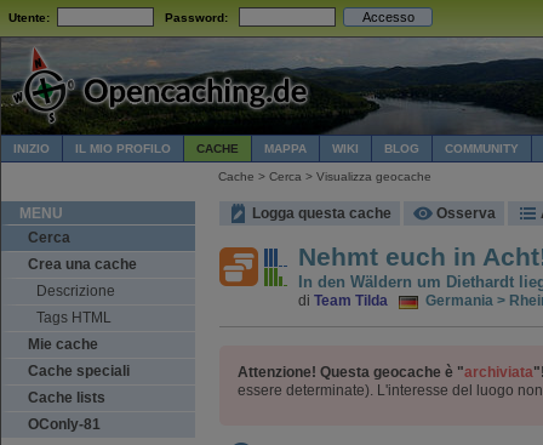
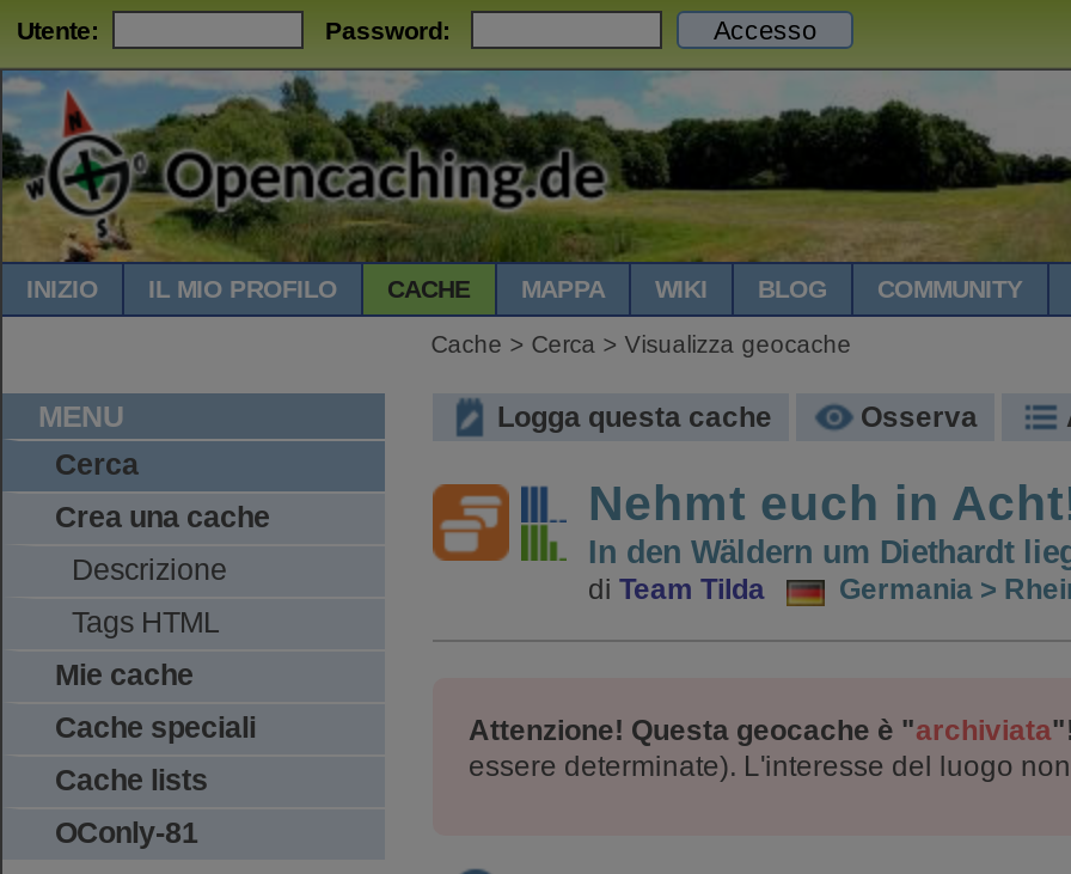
- [image]
+ [image]
